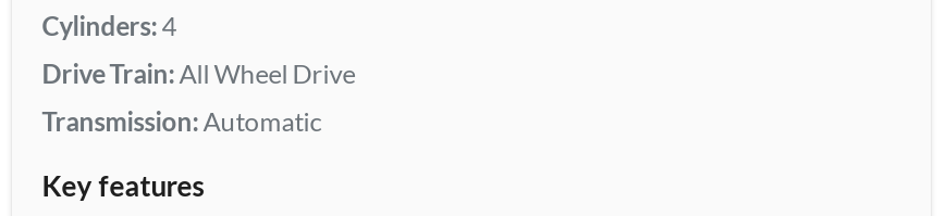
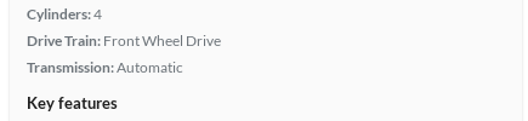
- Drive Train: All Wheel Drive
+ Drive Train: Front Wheel Drive
